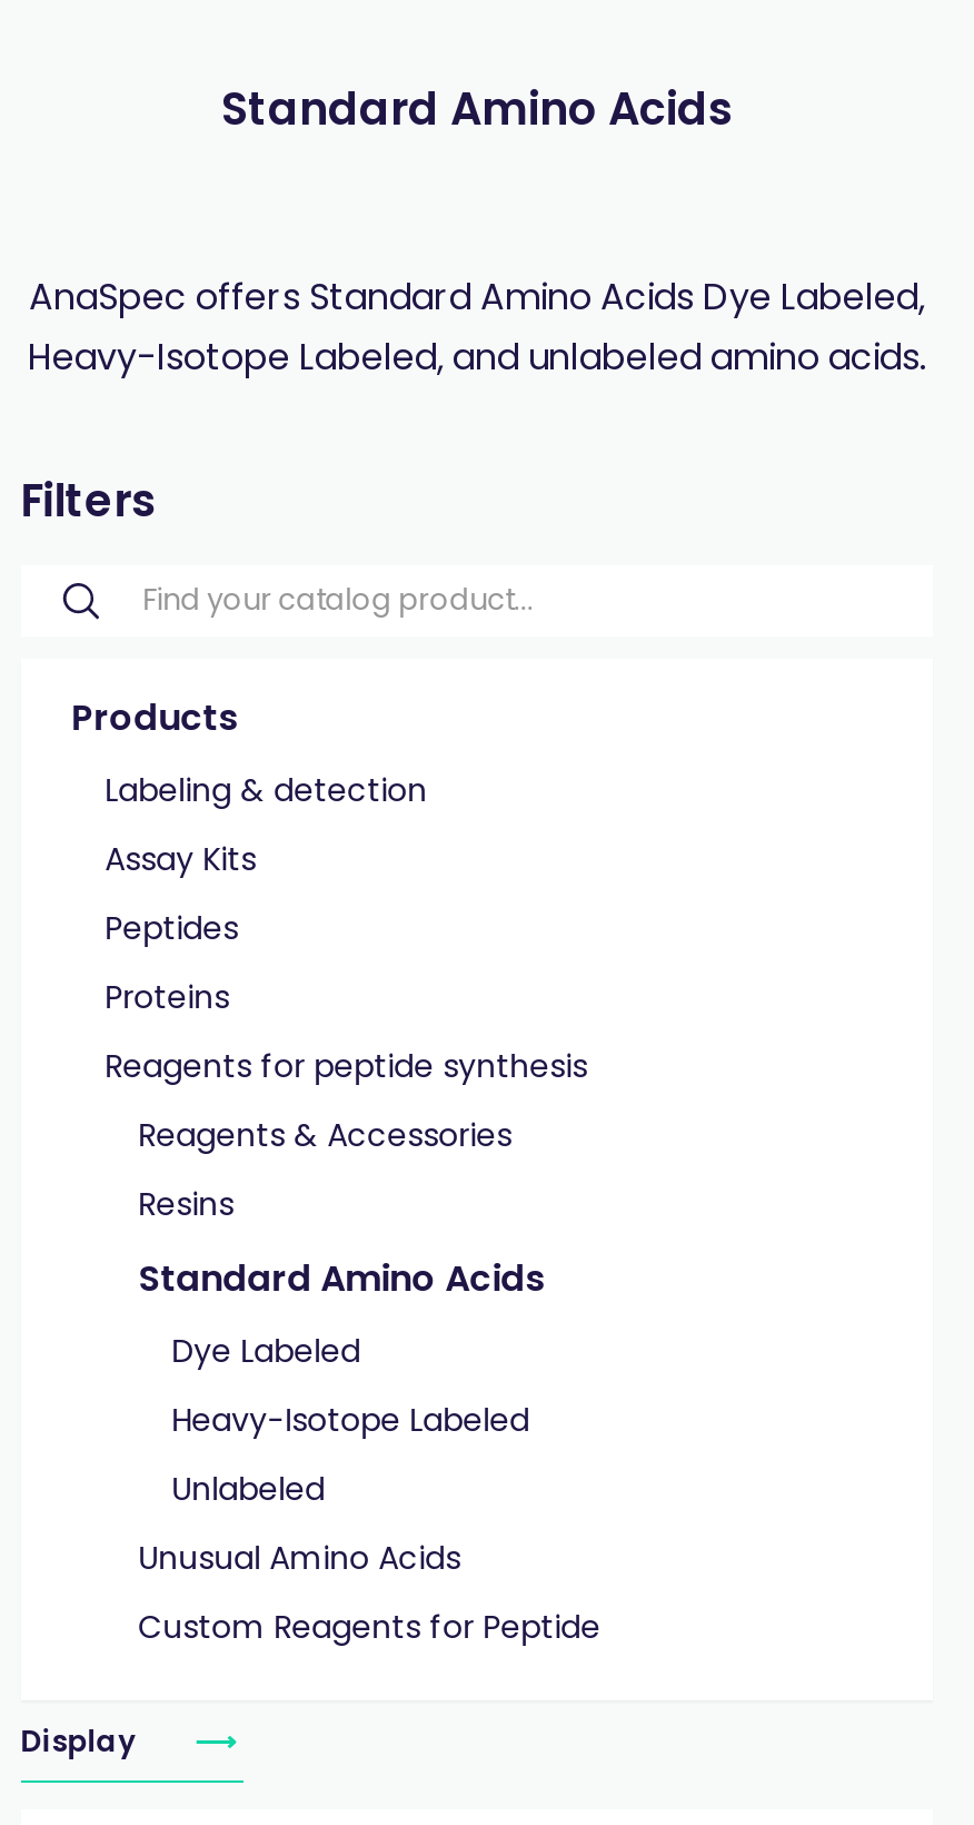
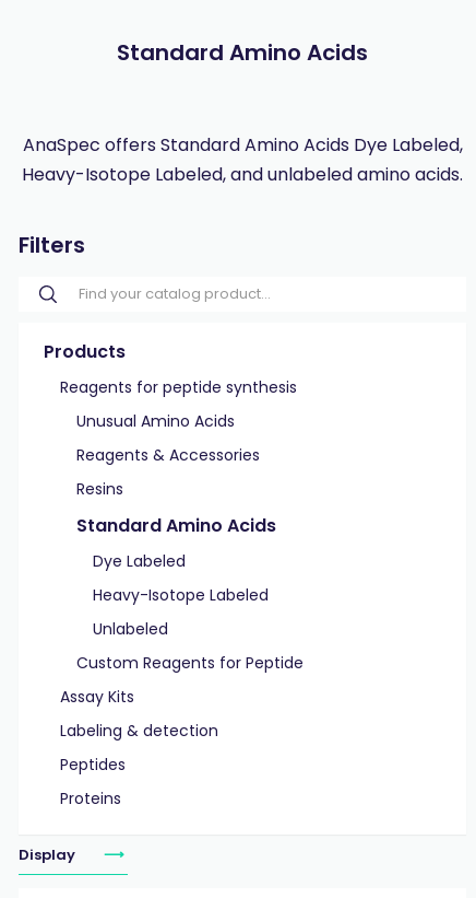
moved down: Assay Kits | Labeling & detection | Peptides | Proteins

moved up: Reagents for peptide synthesis

moved up: Reagents & Accessories | Resins | Standard Amino Acids | Dye Labeled | Heavy-Isotope Labeled | Unlabeled

moved up: Unusual Amino Acids

moved up: Custom Reagents for Peptide
